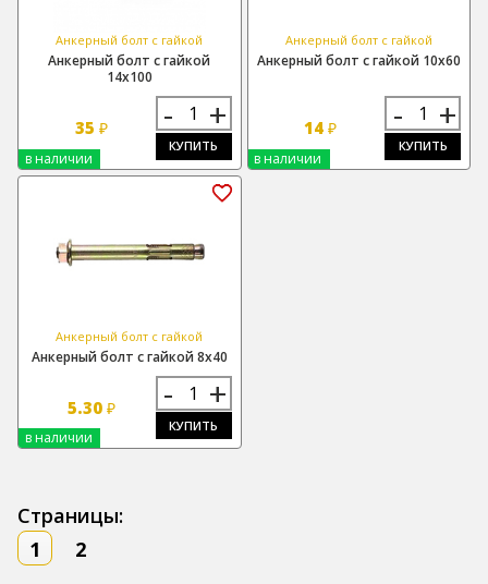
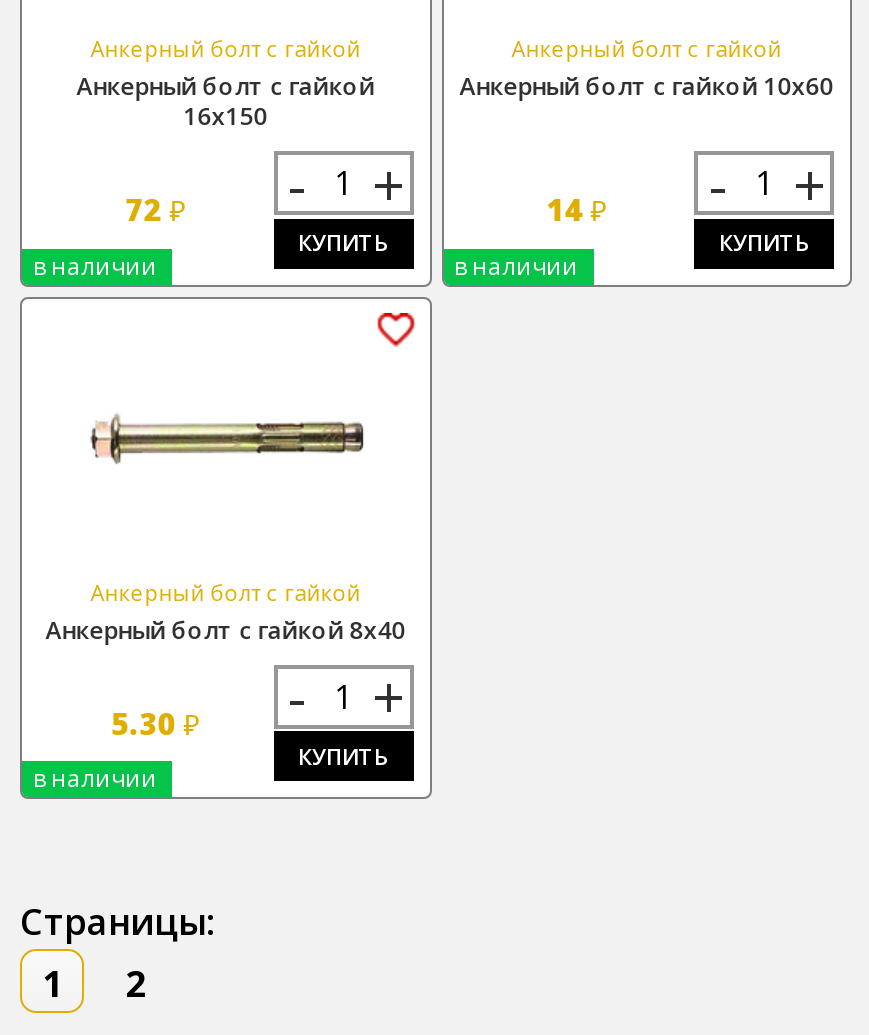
- 14х100
+ 16х150

- 35 ₽
+ 72 ₽
